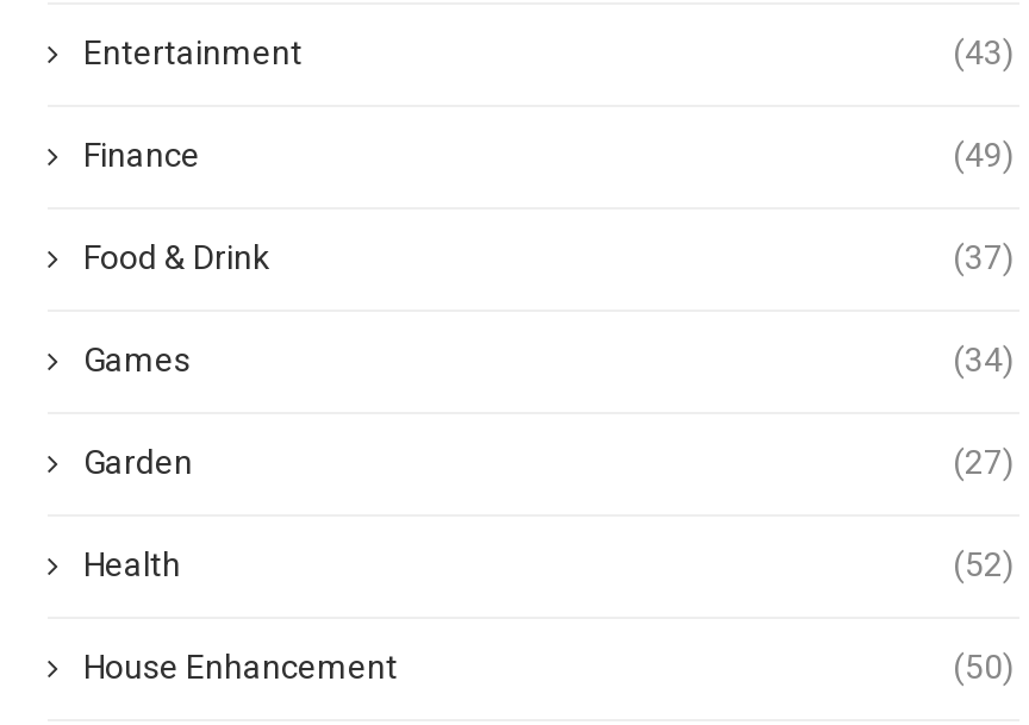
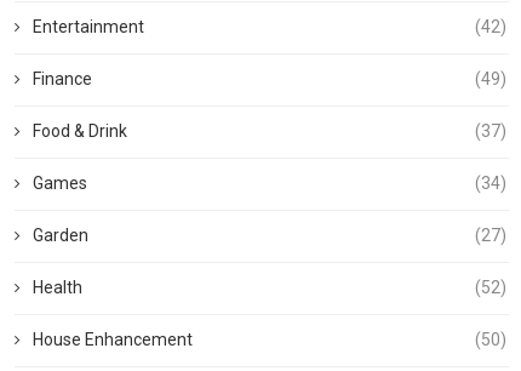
- (43)
+ (42)
